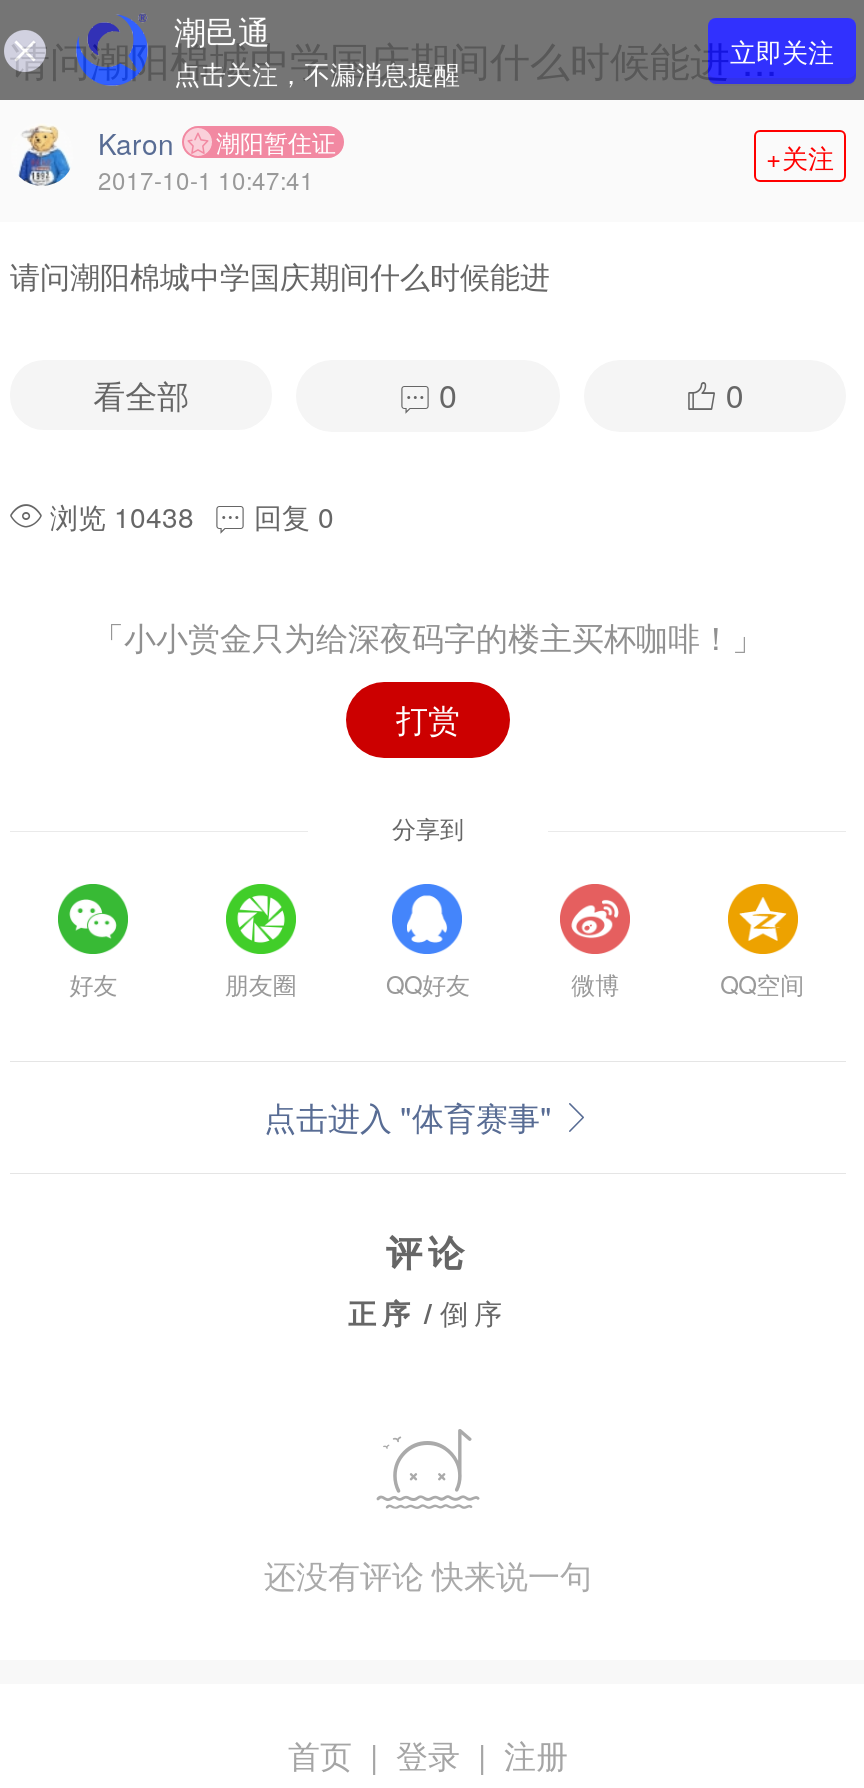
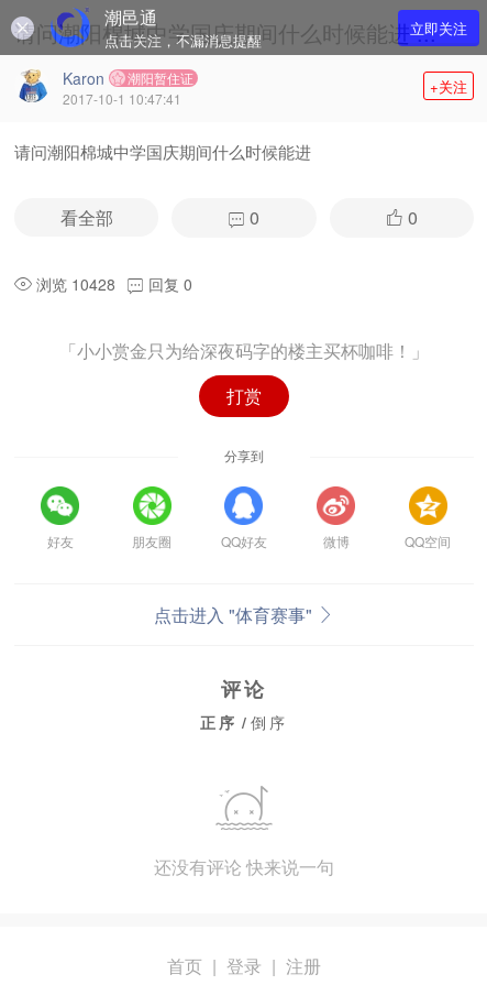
- 浏览 10438 回复 0
+ 浏览 10428 回复 0
